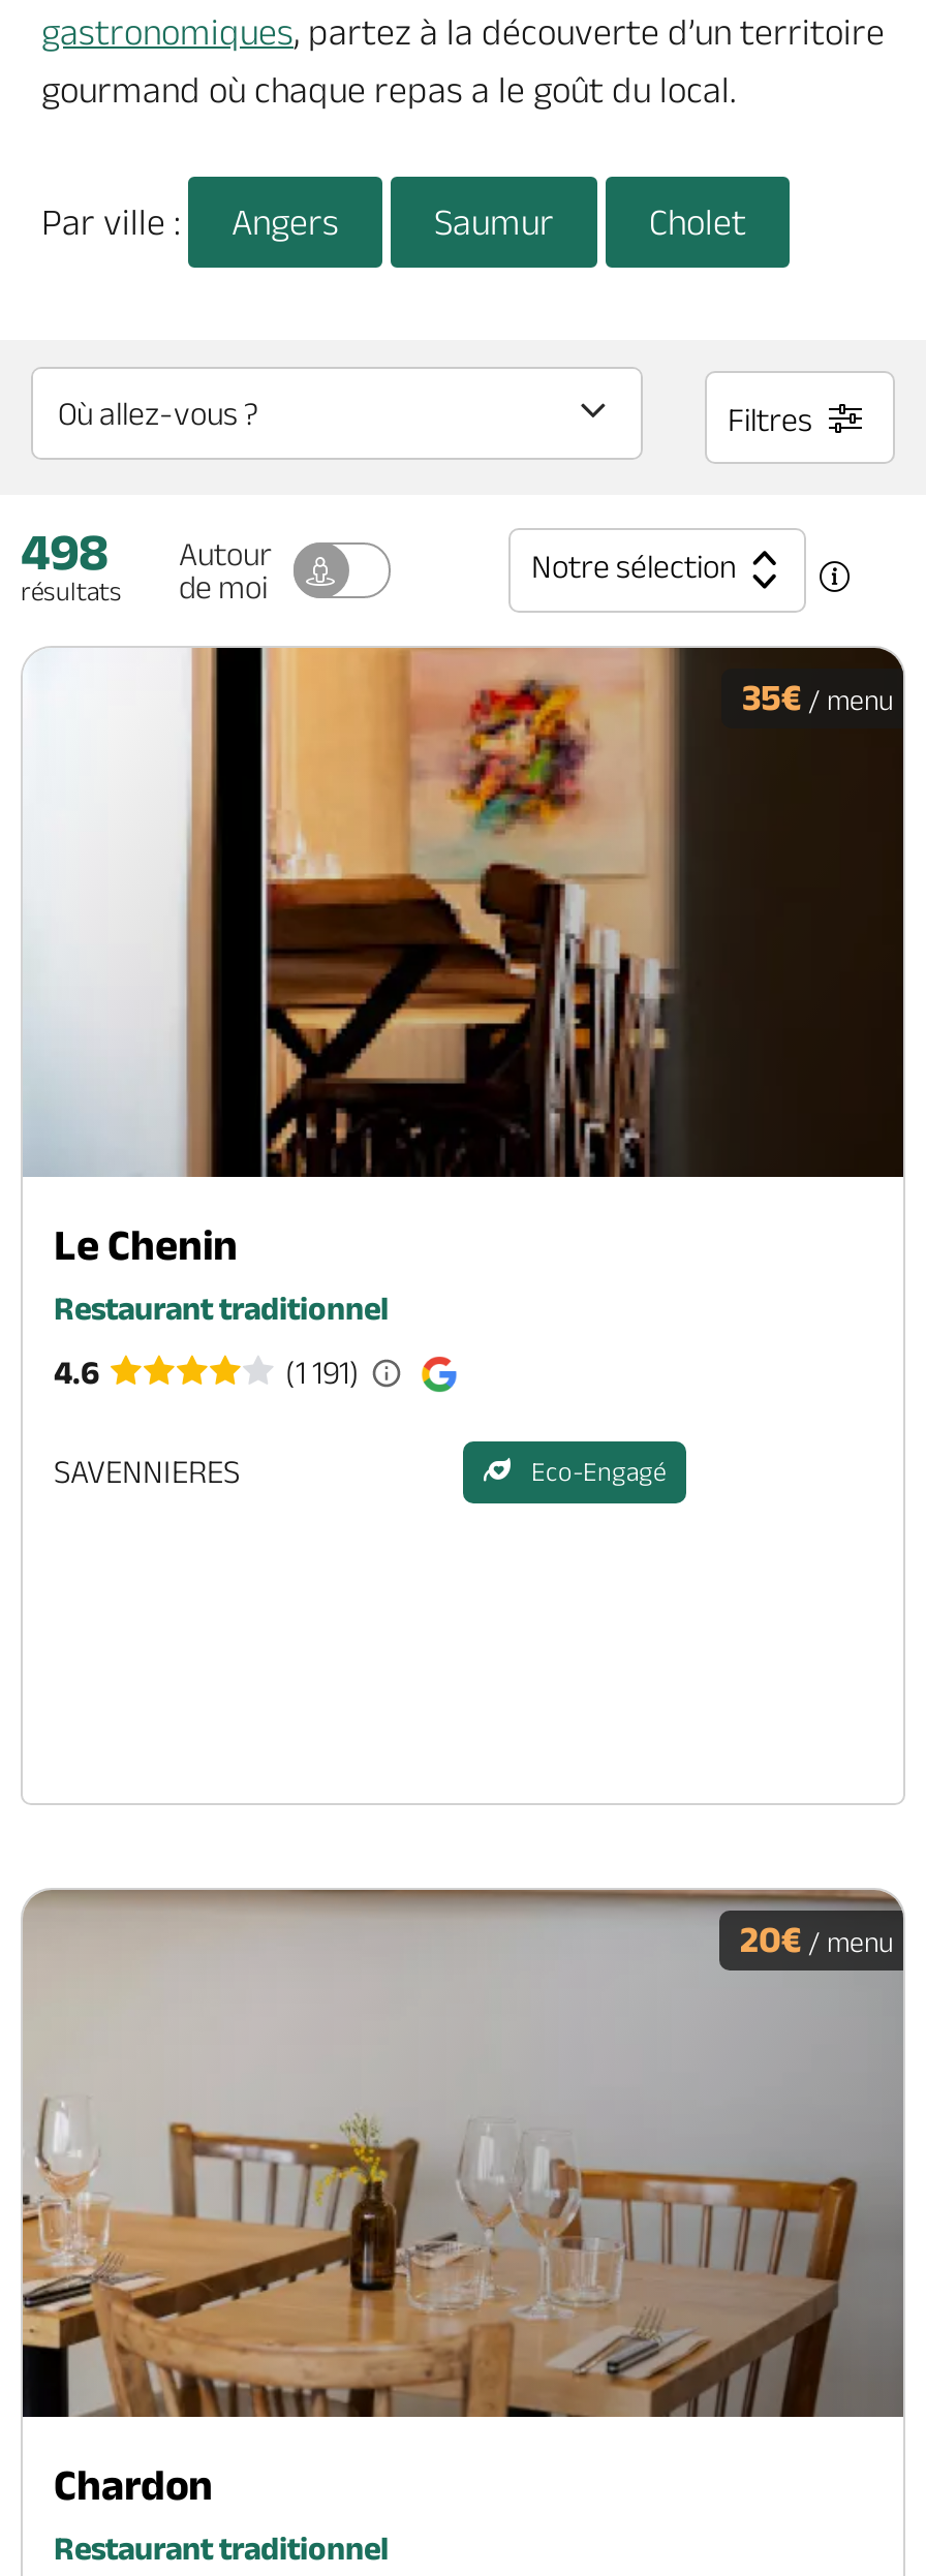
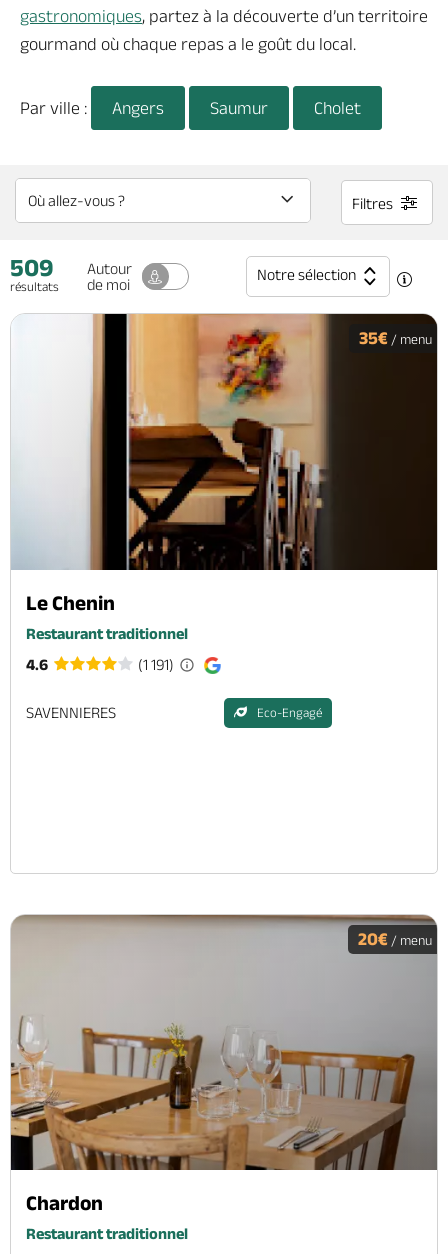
- 498 Autour
+ 509 Autour
